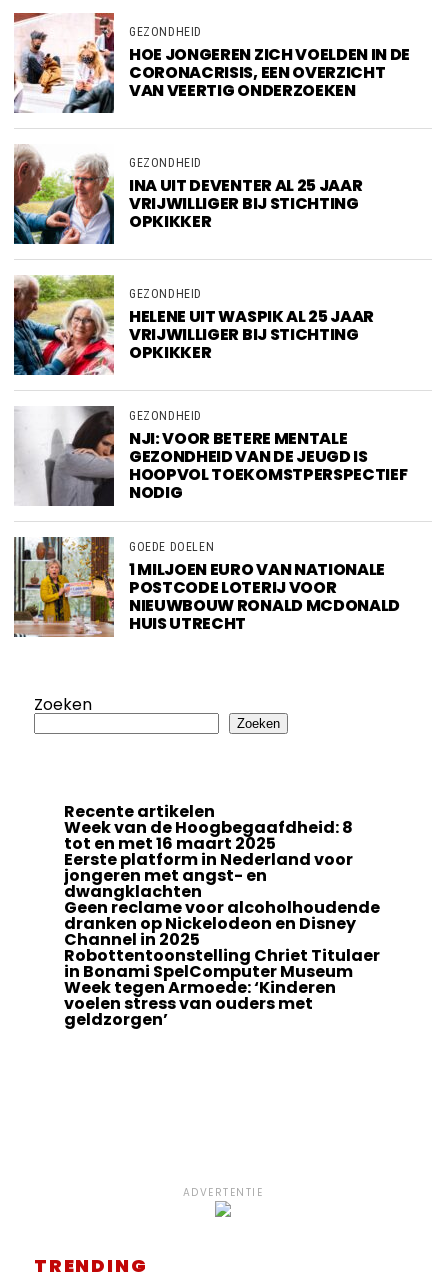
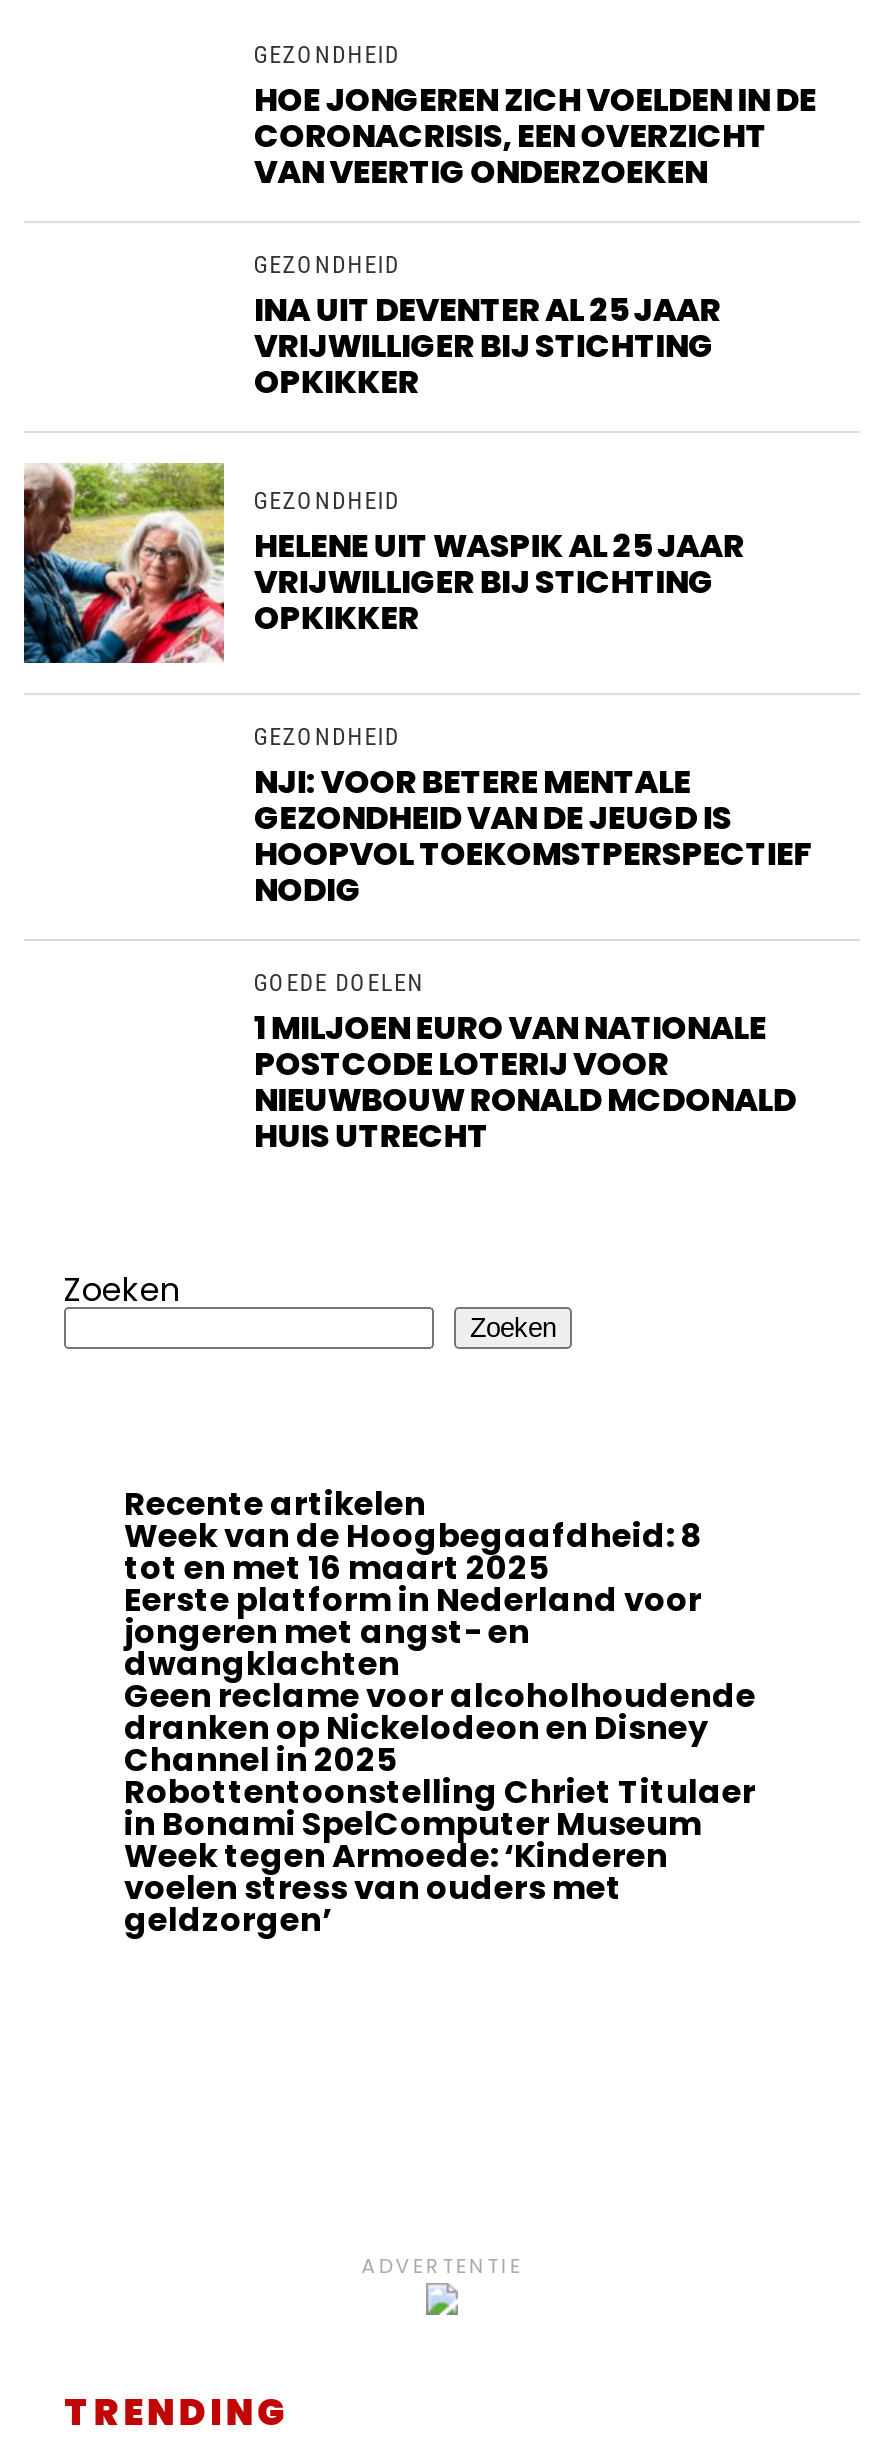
- [image]

- [image]

- [image]

- [image]
